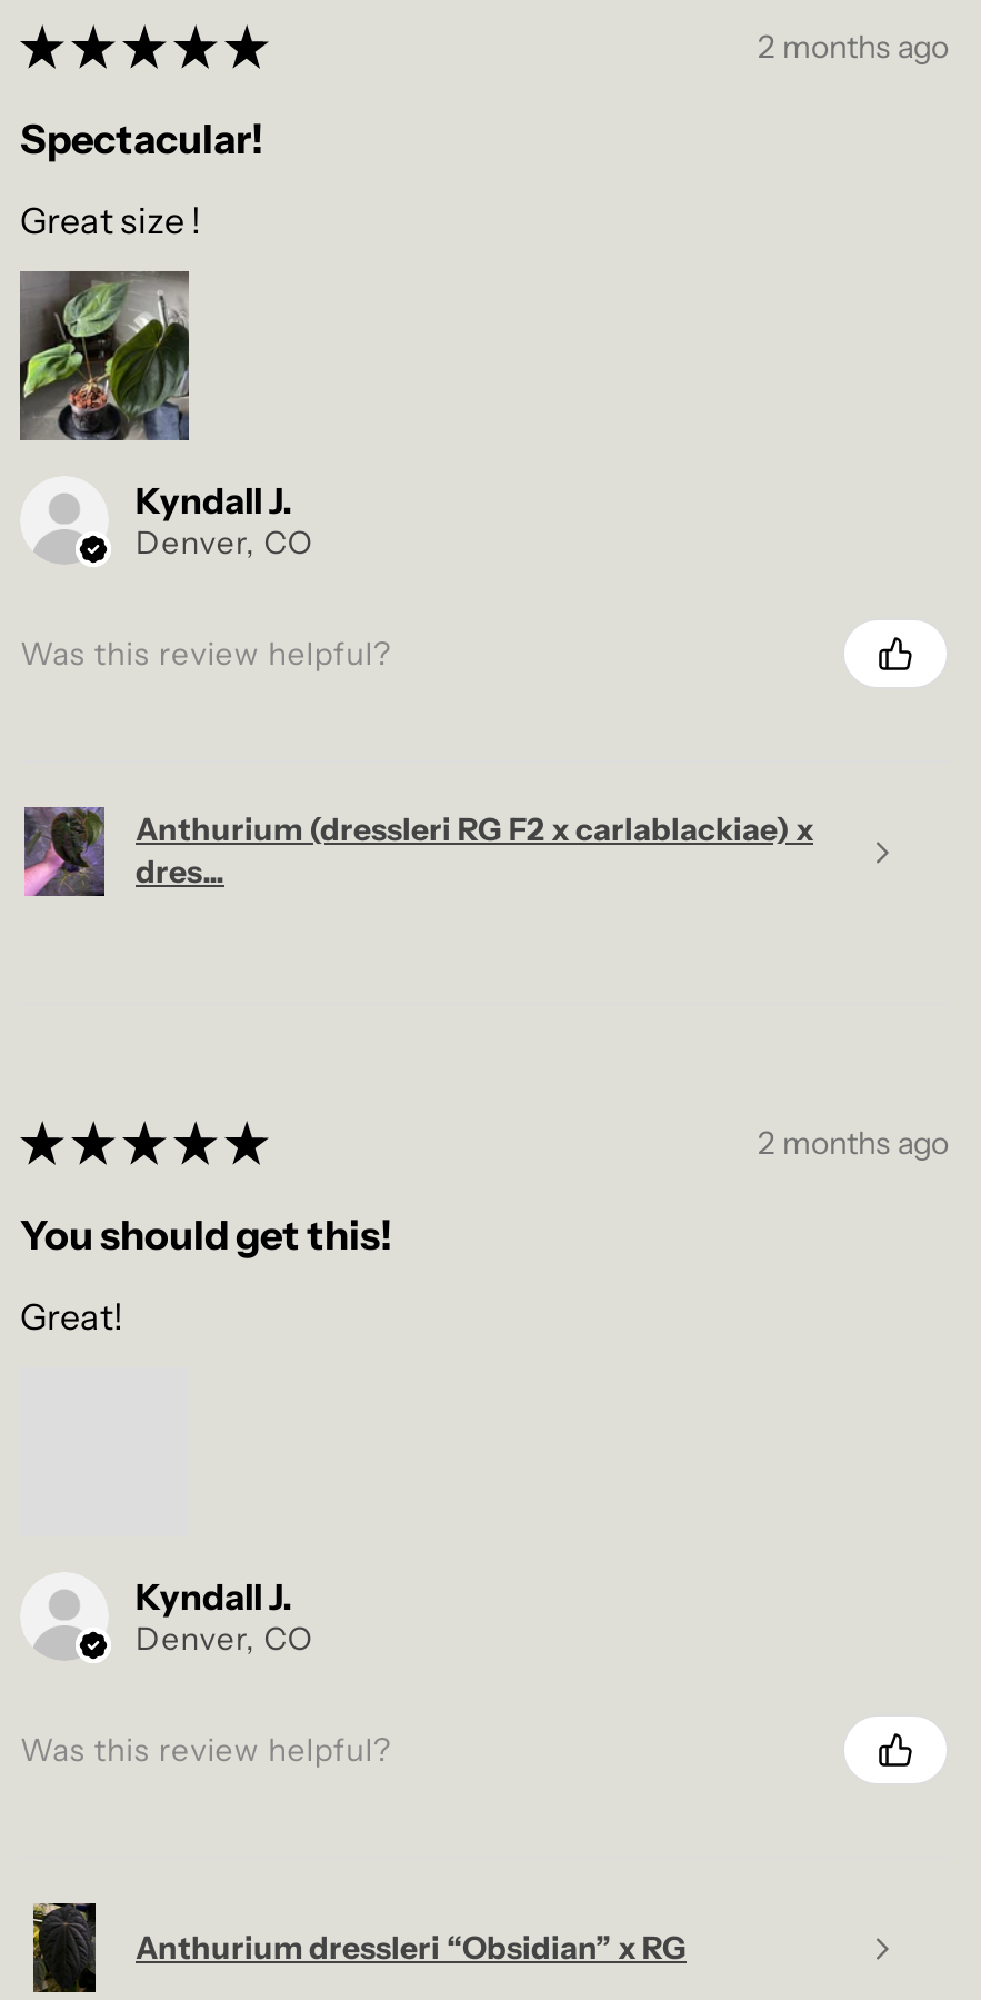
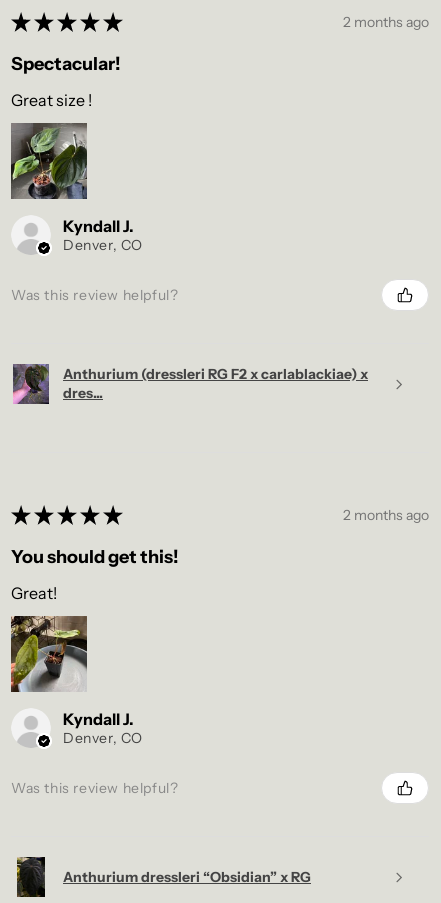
+ [image]
